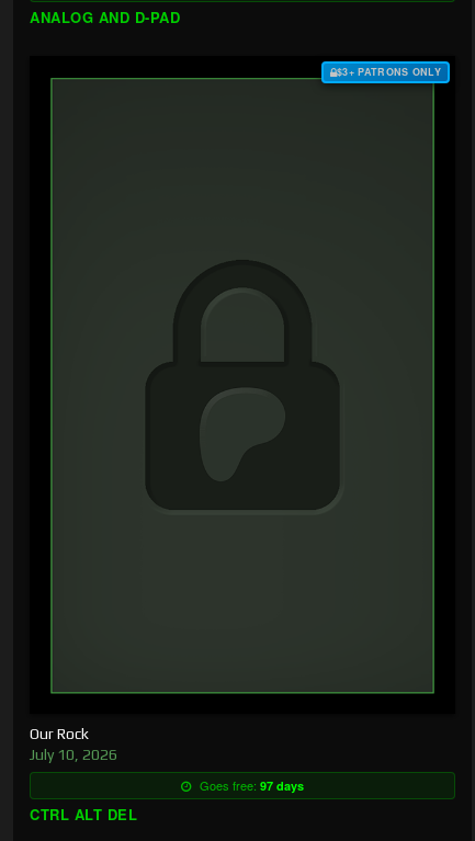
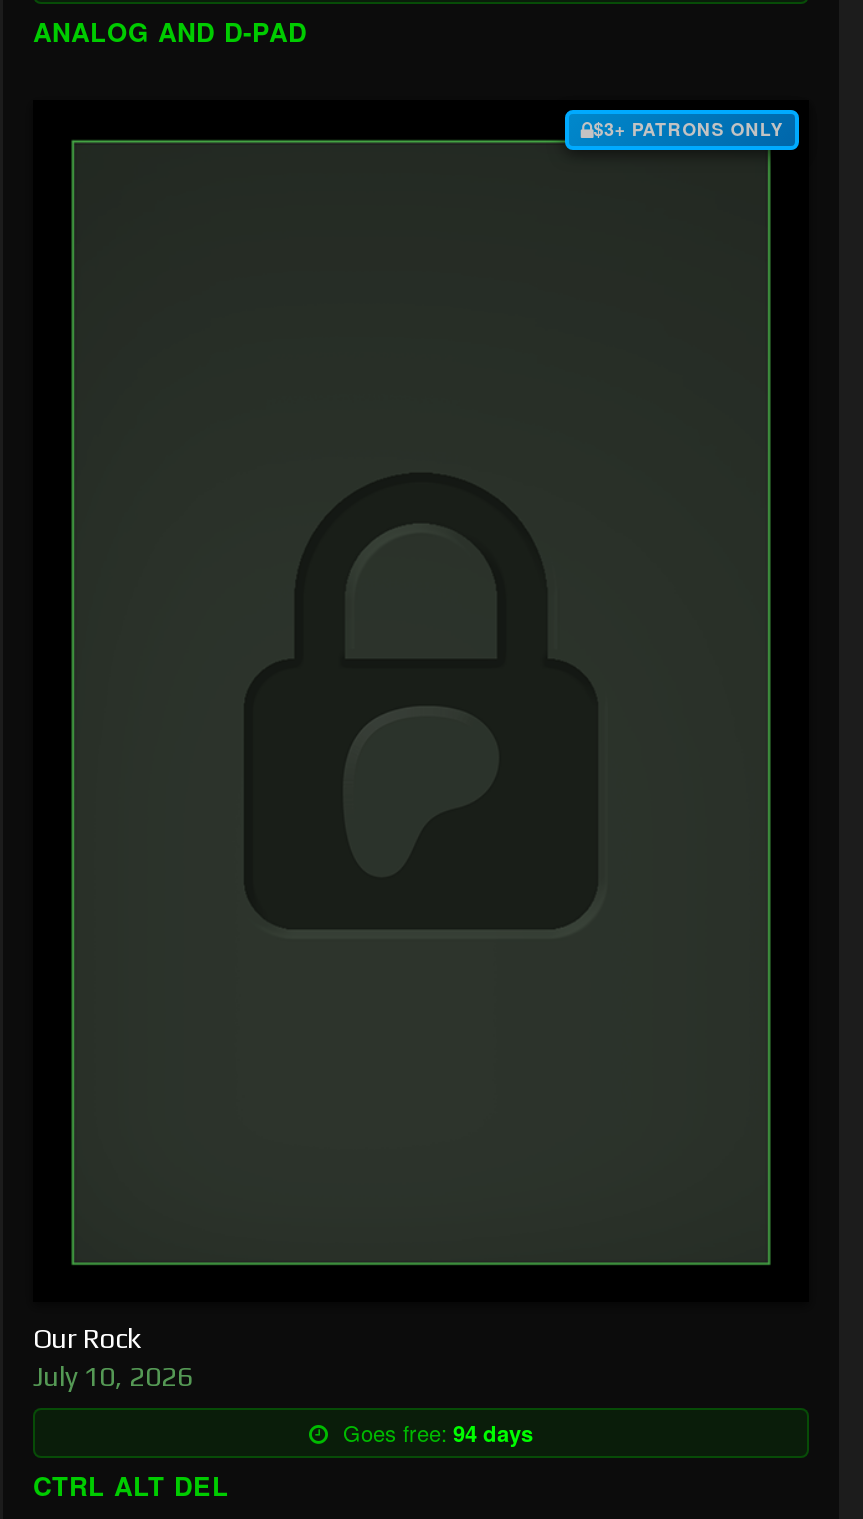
- Goes free: 97 days
+ Goes free: 94 days
